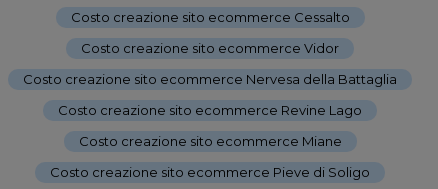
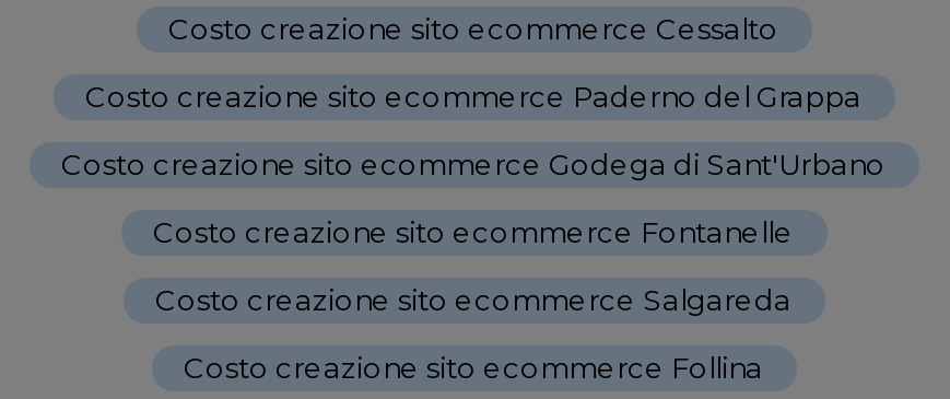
- Costo creazione sito ecommerce Vidor
+ Costo creazione sito ecommerce Paderno del Grappa

- Costo creazione sito ecommerce Nervesa della Battaglia
+ Costo creazione sito ecommerce Godega di Sant'Urbano

- Costo creazione sito ecommerce Revine Lago
+ Costo creazione sito ecommerce Fontanelle

- Costo creazione sito ecommerce Miane
+ Costo creazione sito ecommerce Salgareda

- Costo creazione sito ecommerce Pieve di Soligo
+ Costo creazione sito ecommerce Follina
